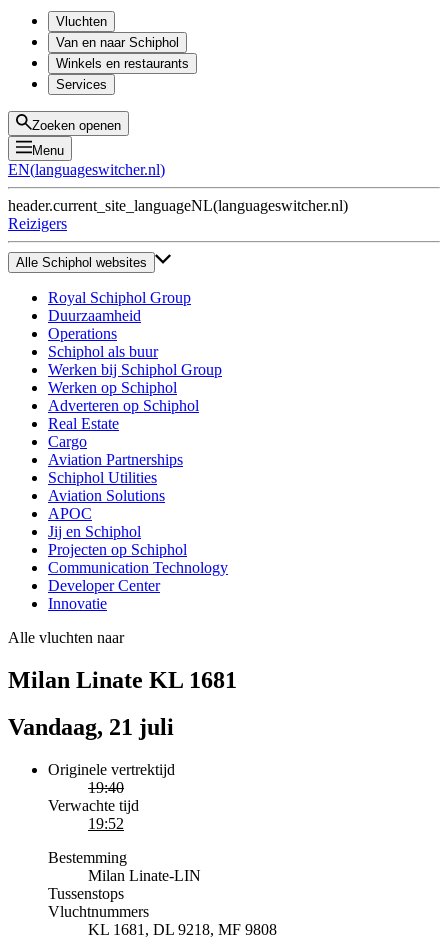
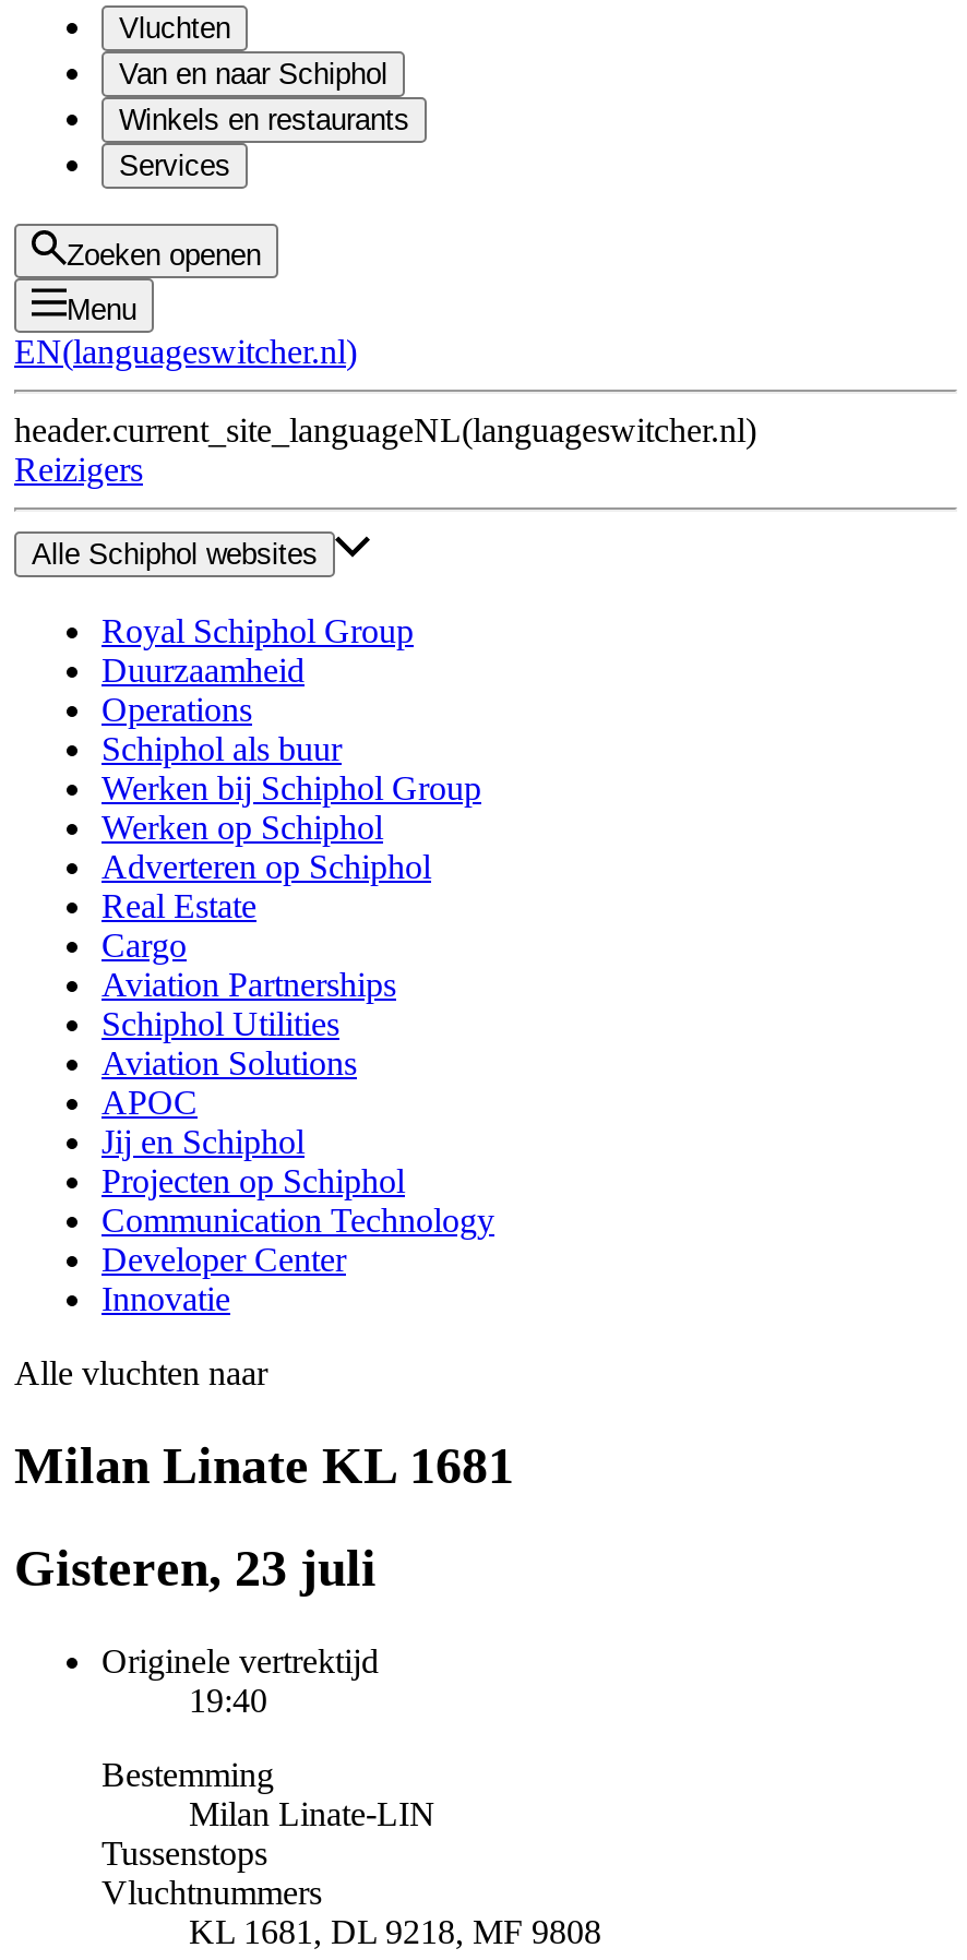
- Vandaag, 21 juli
+ Gisteren, 23 juli

- Verwachte tijd
- 19:52
